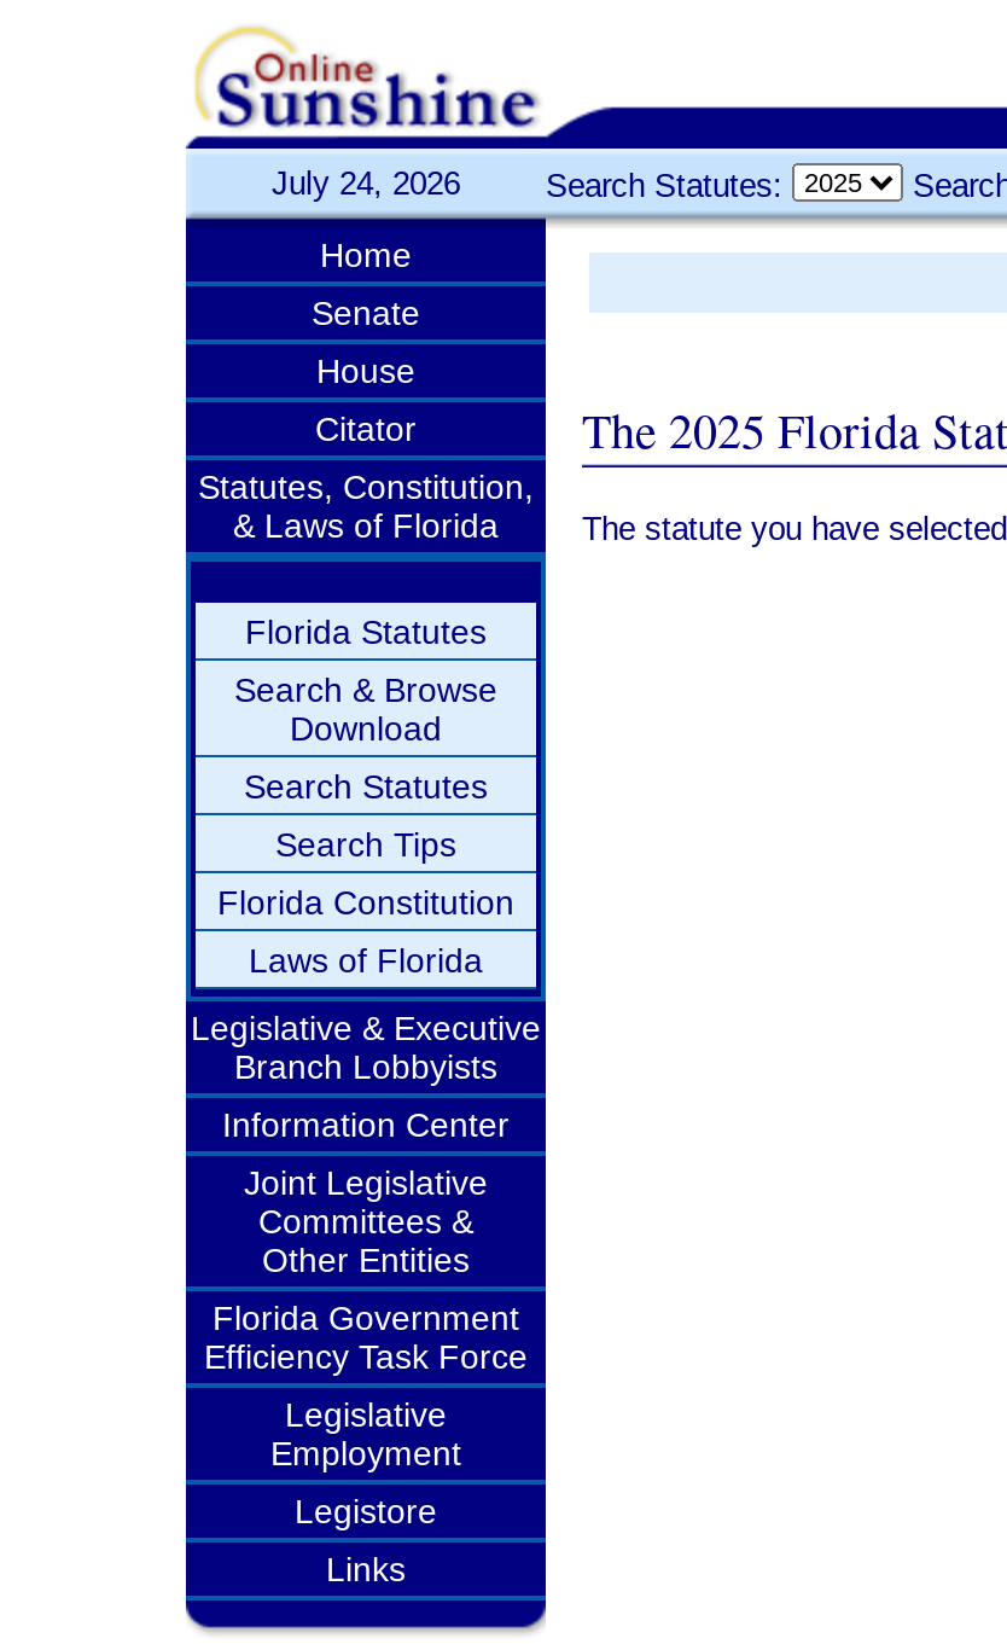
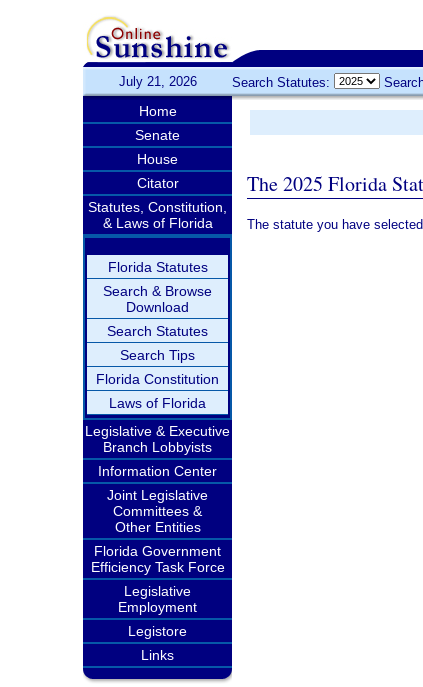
- July 24, 2026
+ July 21, 2026
